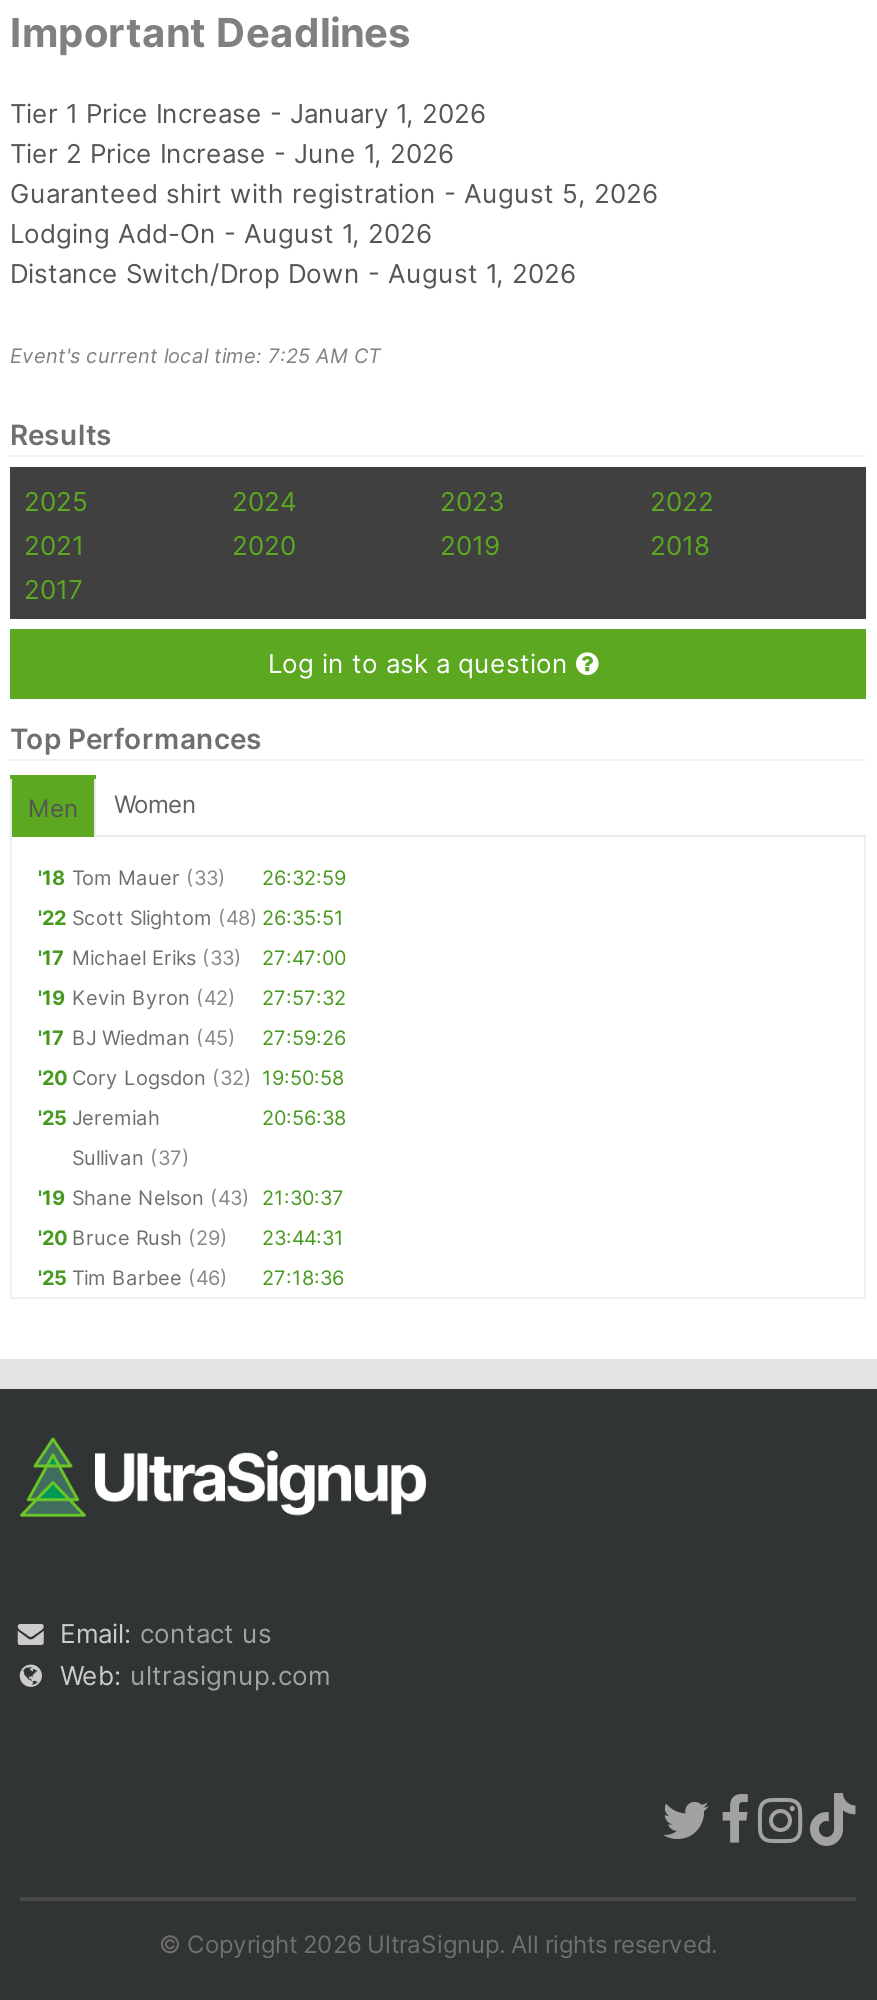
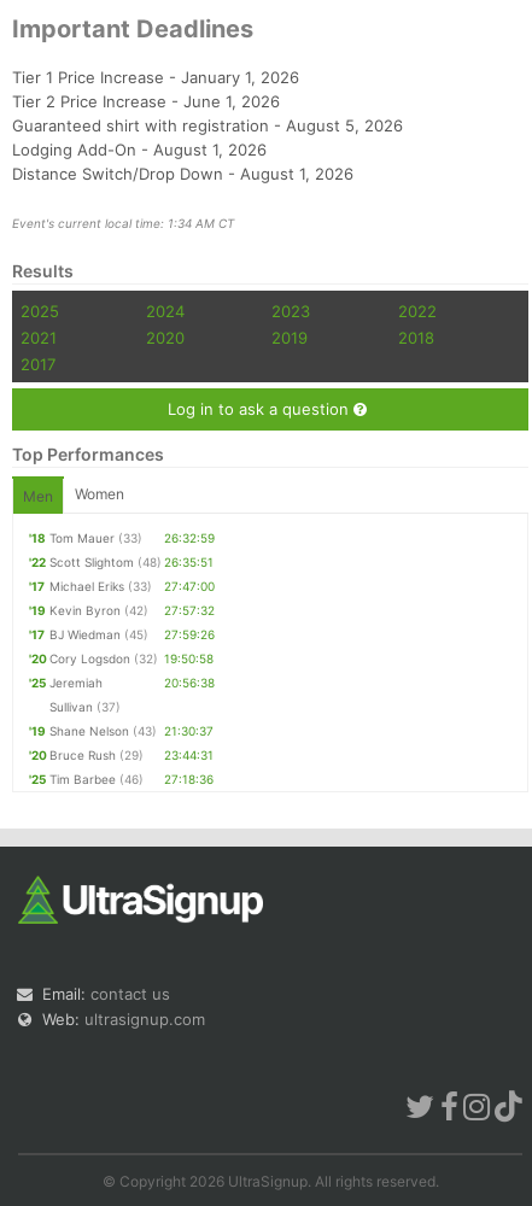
- Event's current local time: 7:25 AM CT
+ Event's current local time: 1:34 AM CT
